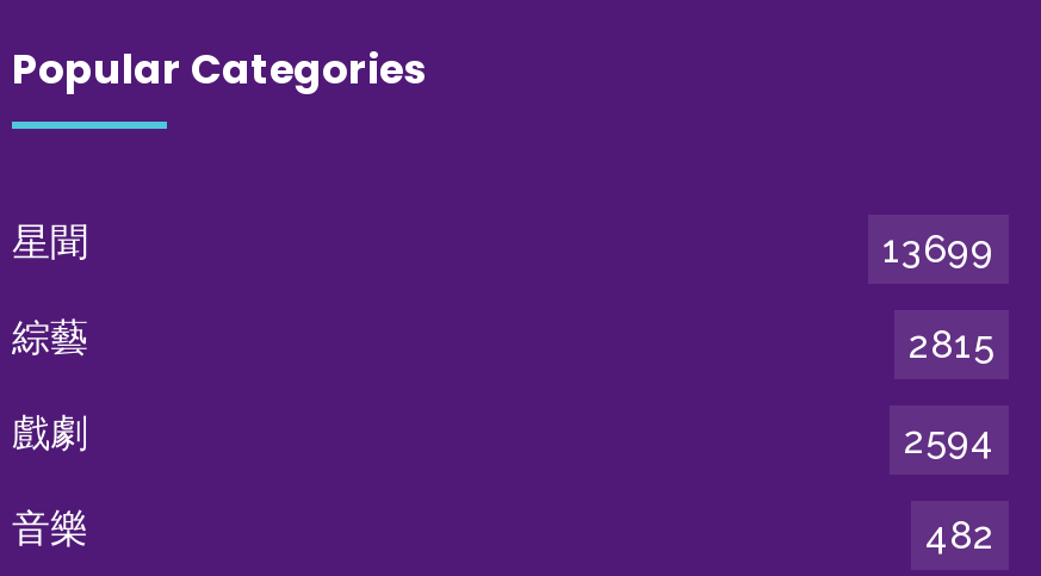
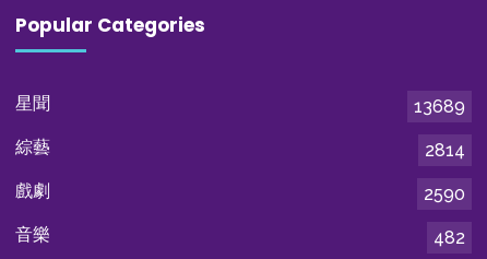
- 13699
+ 13689

- 2815
+ 2814

- 2594
+ 2590
